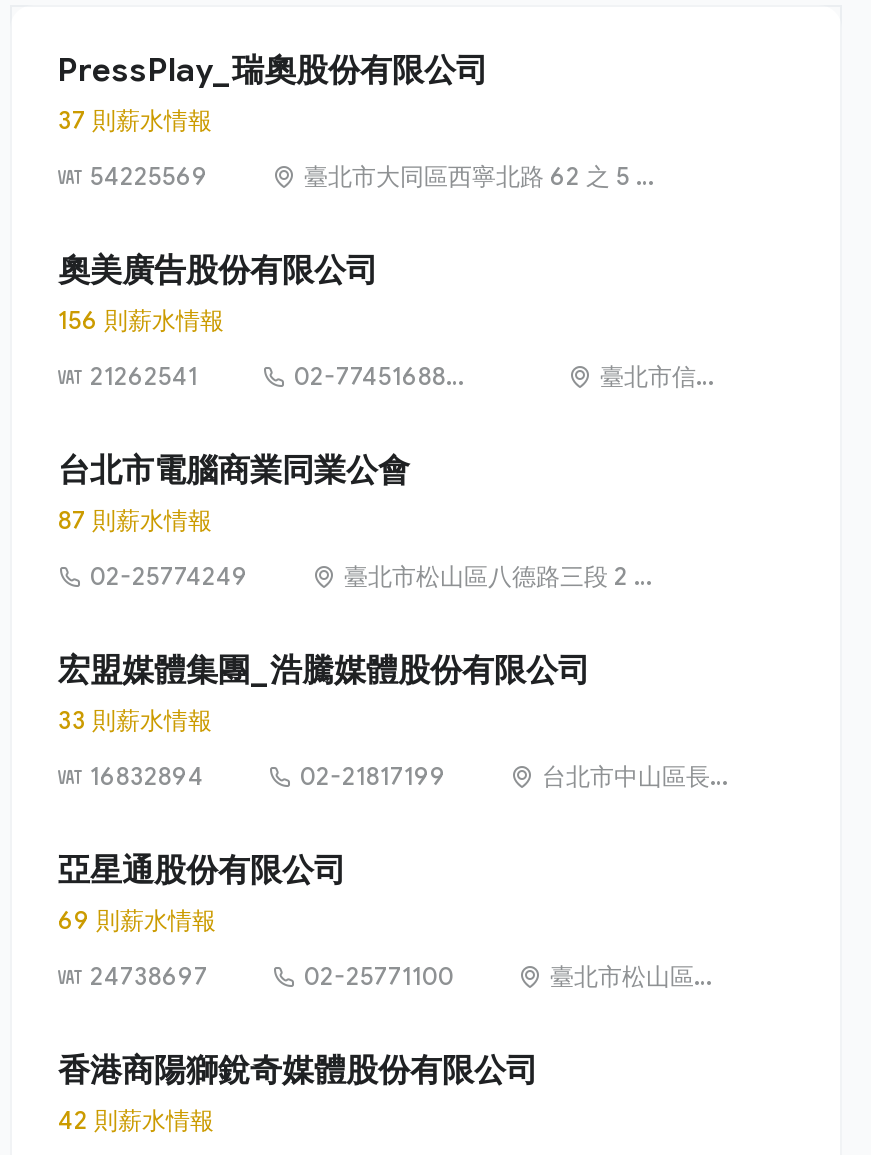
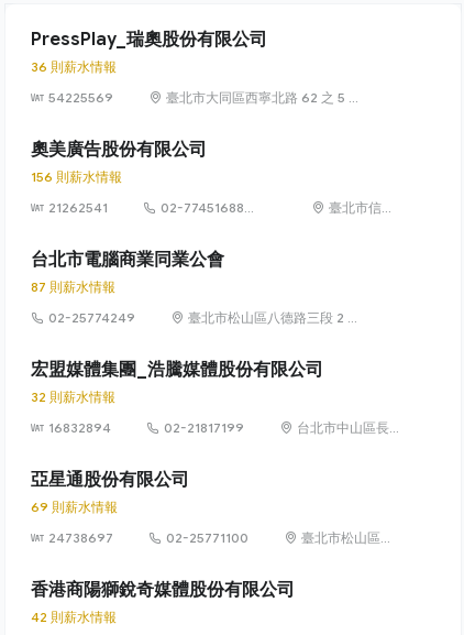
- 37 則薪水情報
+ 36 則薪水情報

- 33 則薪水情報
+ 32 則薪水情報
